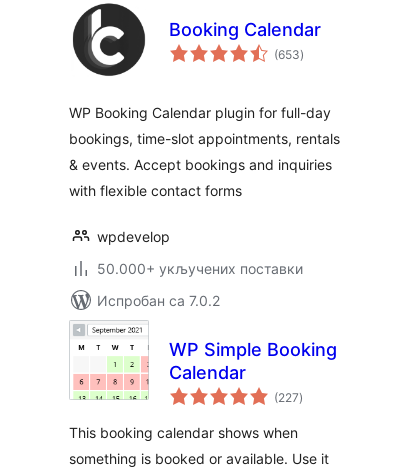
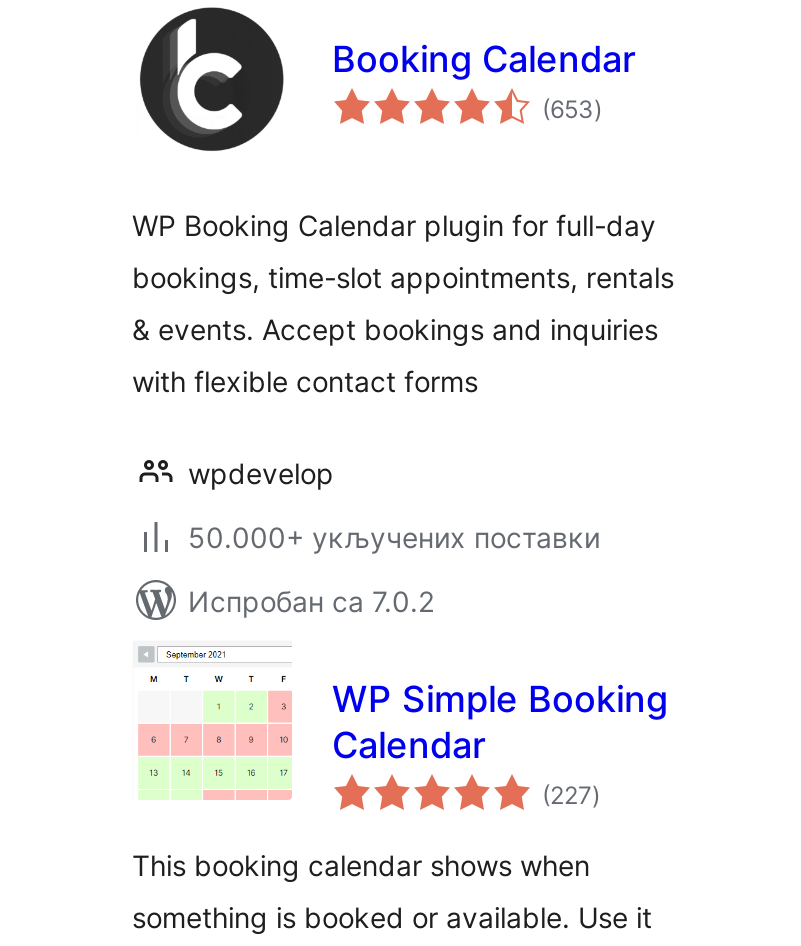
- [image]
+ [image]
